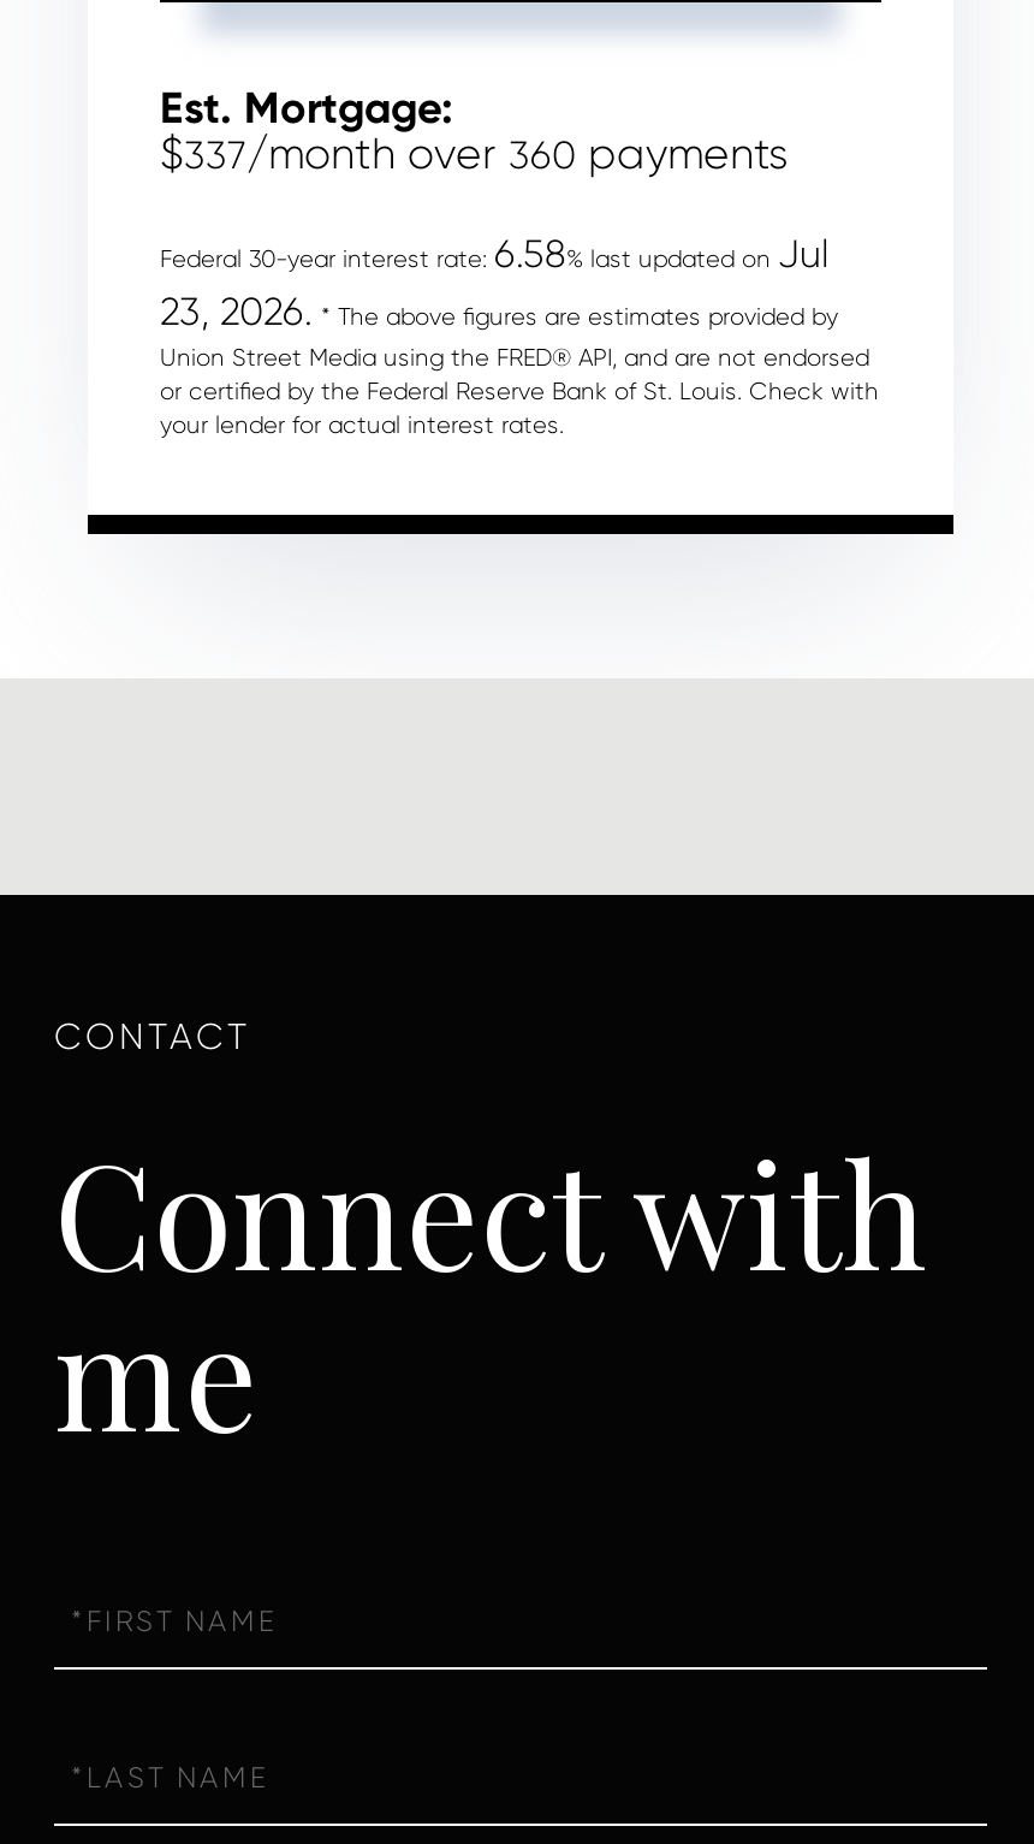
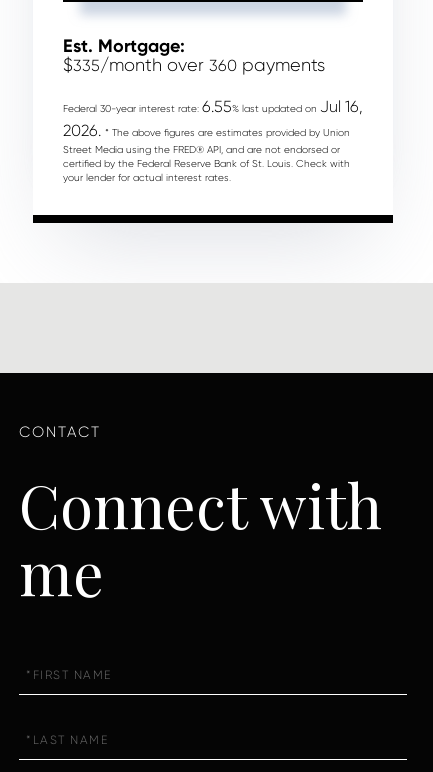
- $337/month over 360 payments
+ $335/month over 360 payments

- Federal 30-year interest rate: 6.58% last updated on Jul
- 23, 2026. * The above figures are estimates provided by
- Union Street Media using the FRED® API, and are not endorsed
- or certified by the Federal Reserve Bank of St. Louis. Check with
+ Federal 30-year interest rate: 6.55% last updated on Jul 16,
+ 2026. * The above figures are estimates provided by Union
+ Street Media using the FRED® API, and are not endorsed or
+ certified by the Federal Reserve Bank of St. Louis. Check with
